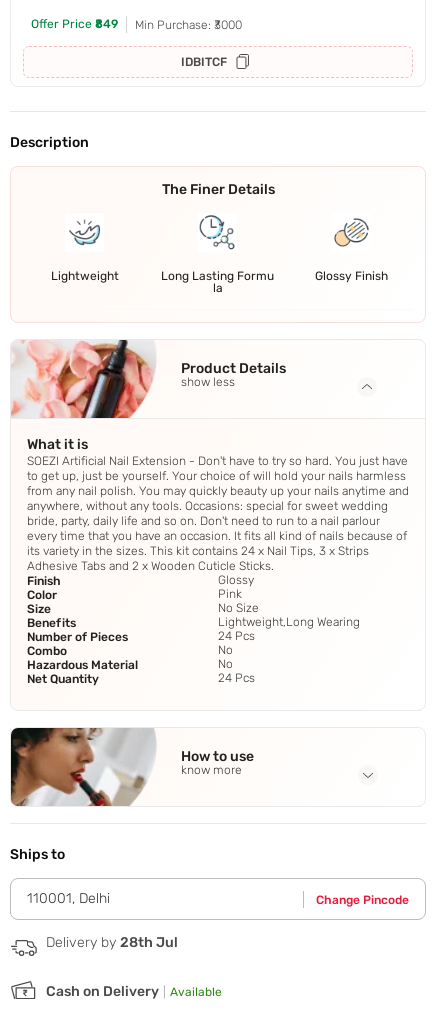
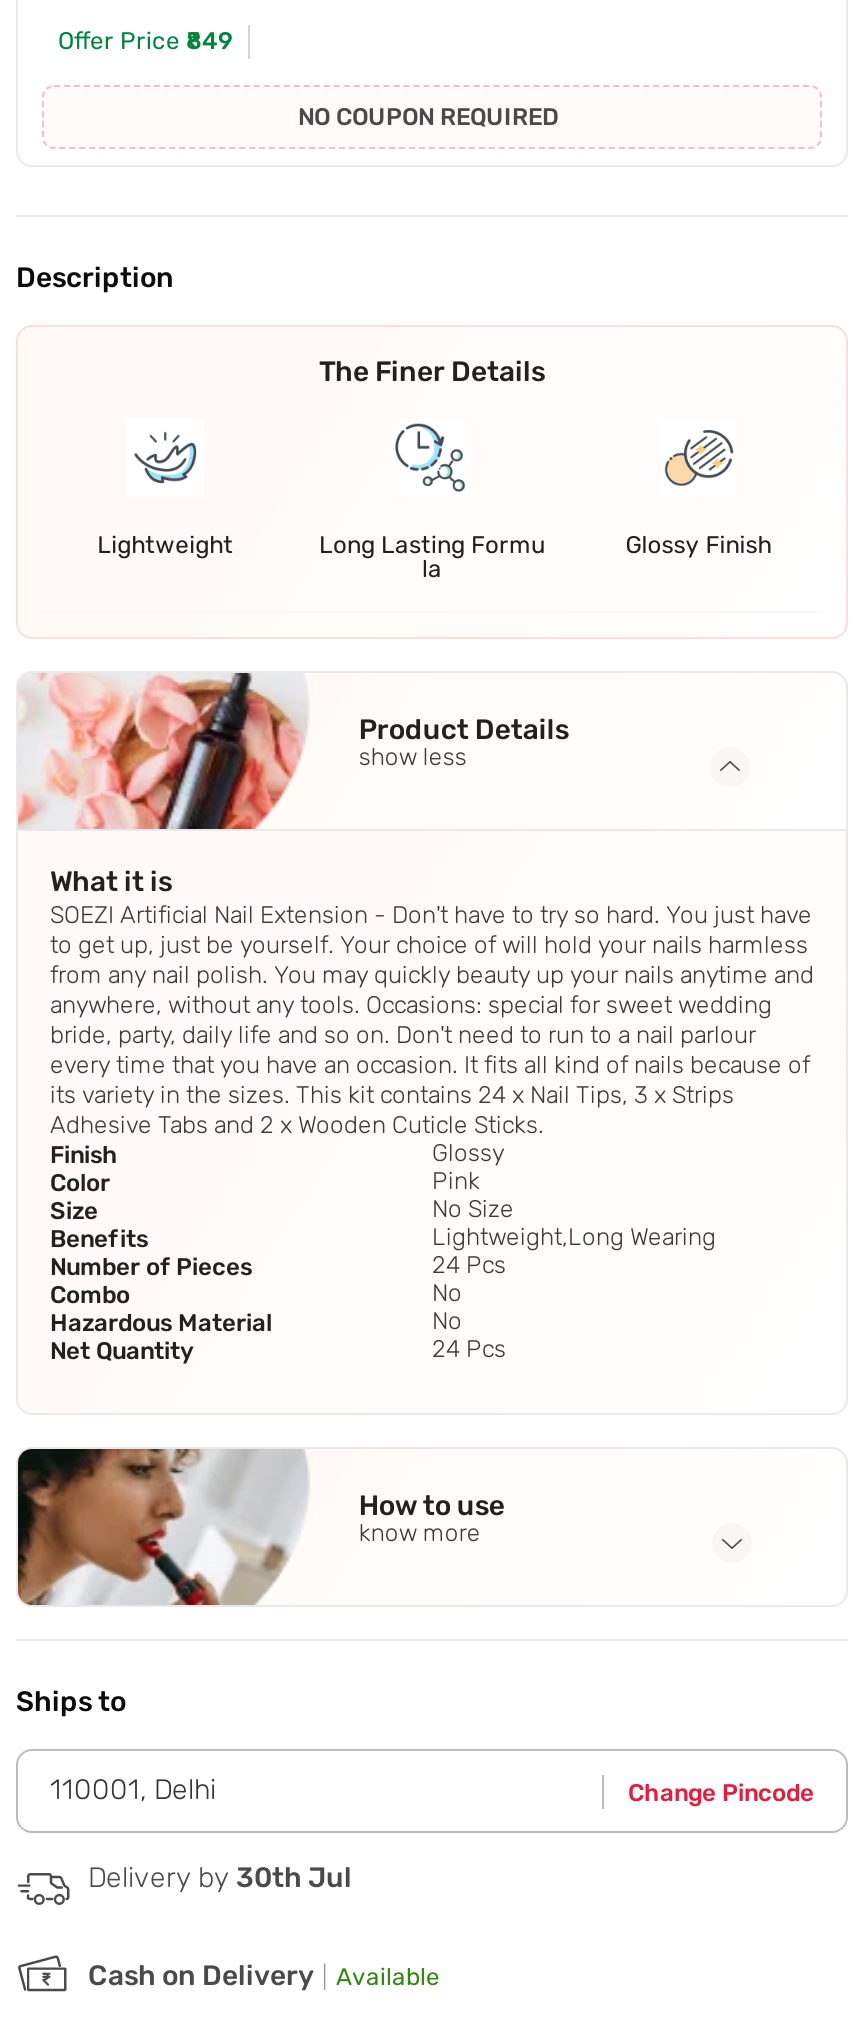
- Min Purchase: ₹3000
- IDBITCF
+ NO COUPON REQUIRED

- Delivery by 28th Jul
+ Delivery by 30th Jul
